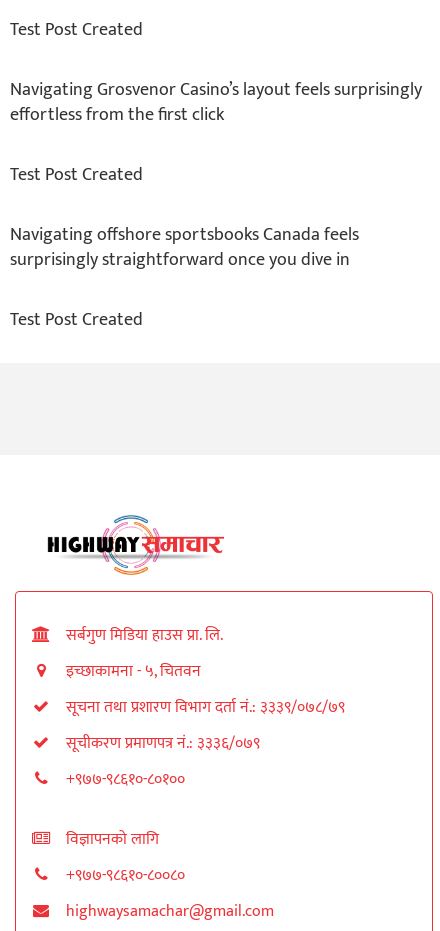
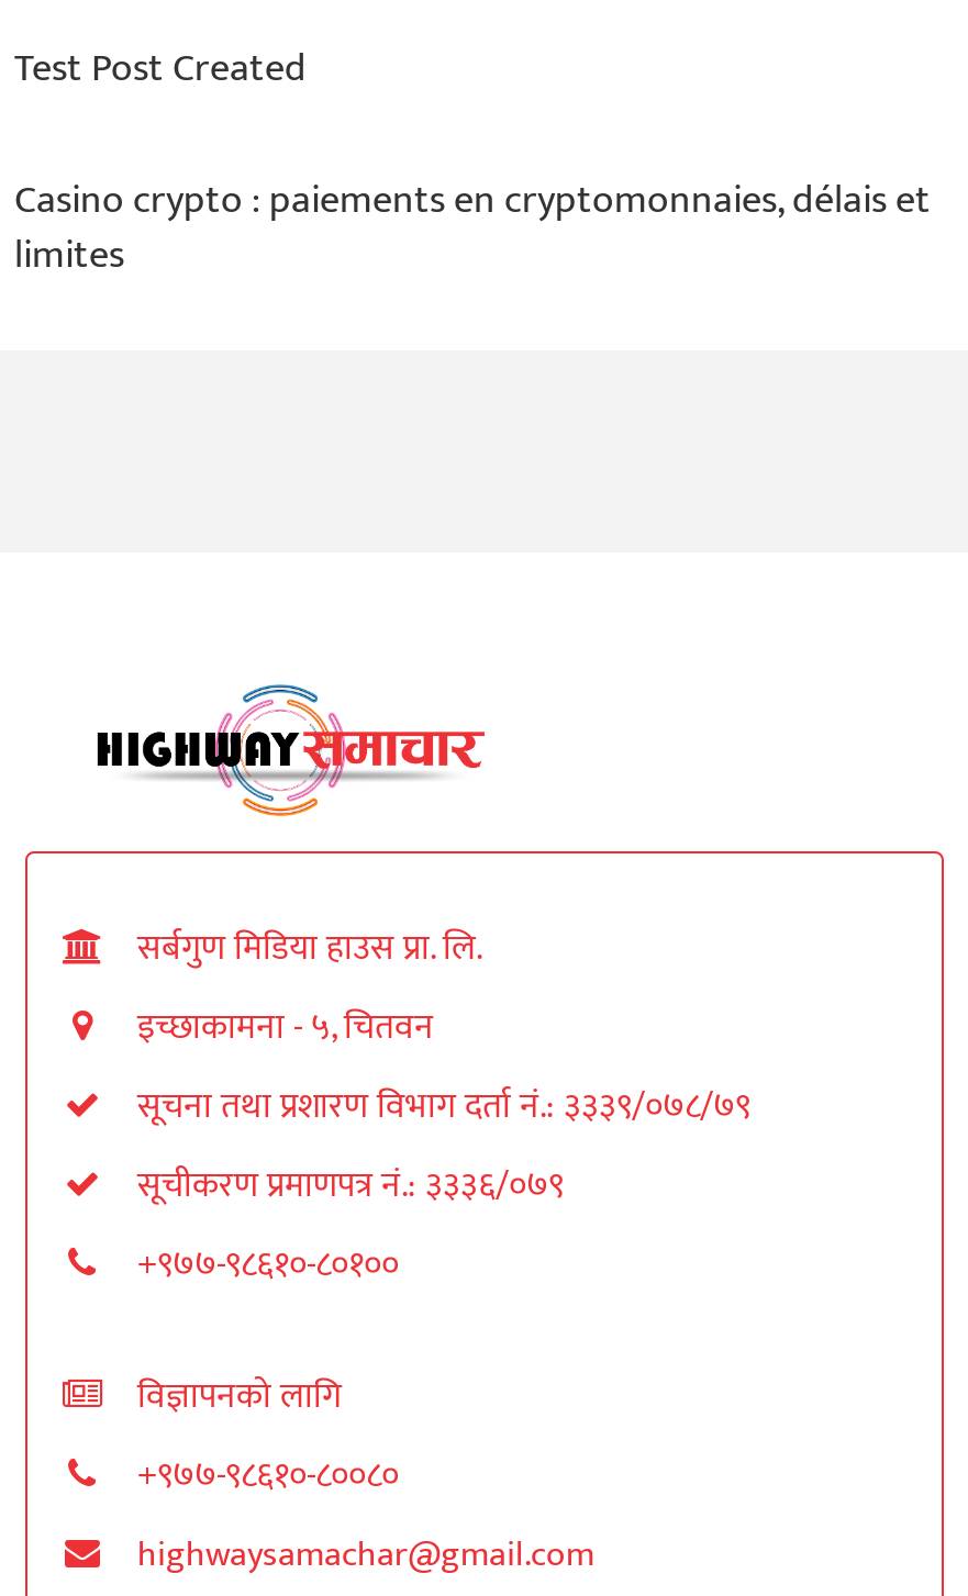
- Navigating Grosvenor Casino’s layout feels surprisingly
- effortless from the first click
- Test Post Created
- Navigating offshore sportsbooks Canada feels
- surprisingly straightforward once you dive in
- Test Post Created
+ Casino crypto : paiements en cryptomonnaies, délais et
+ limites
